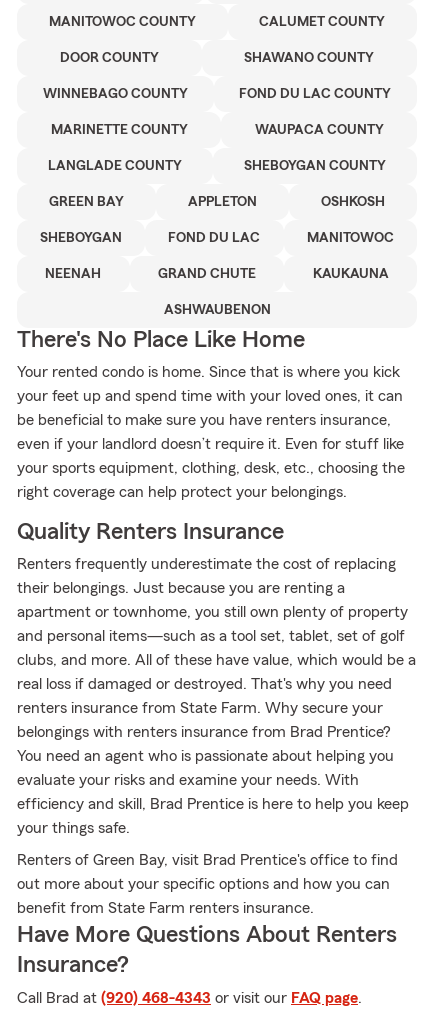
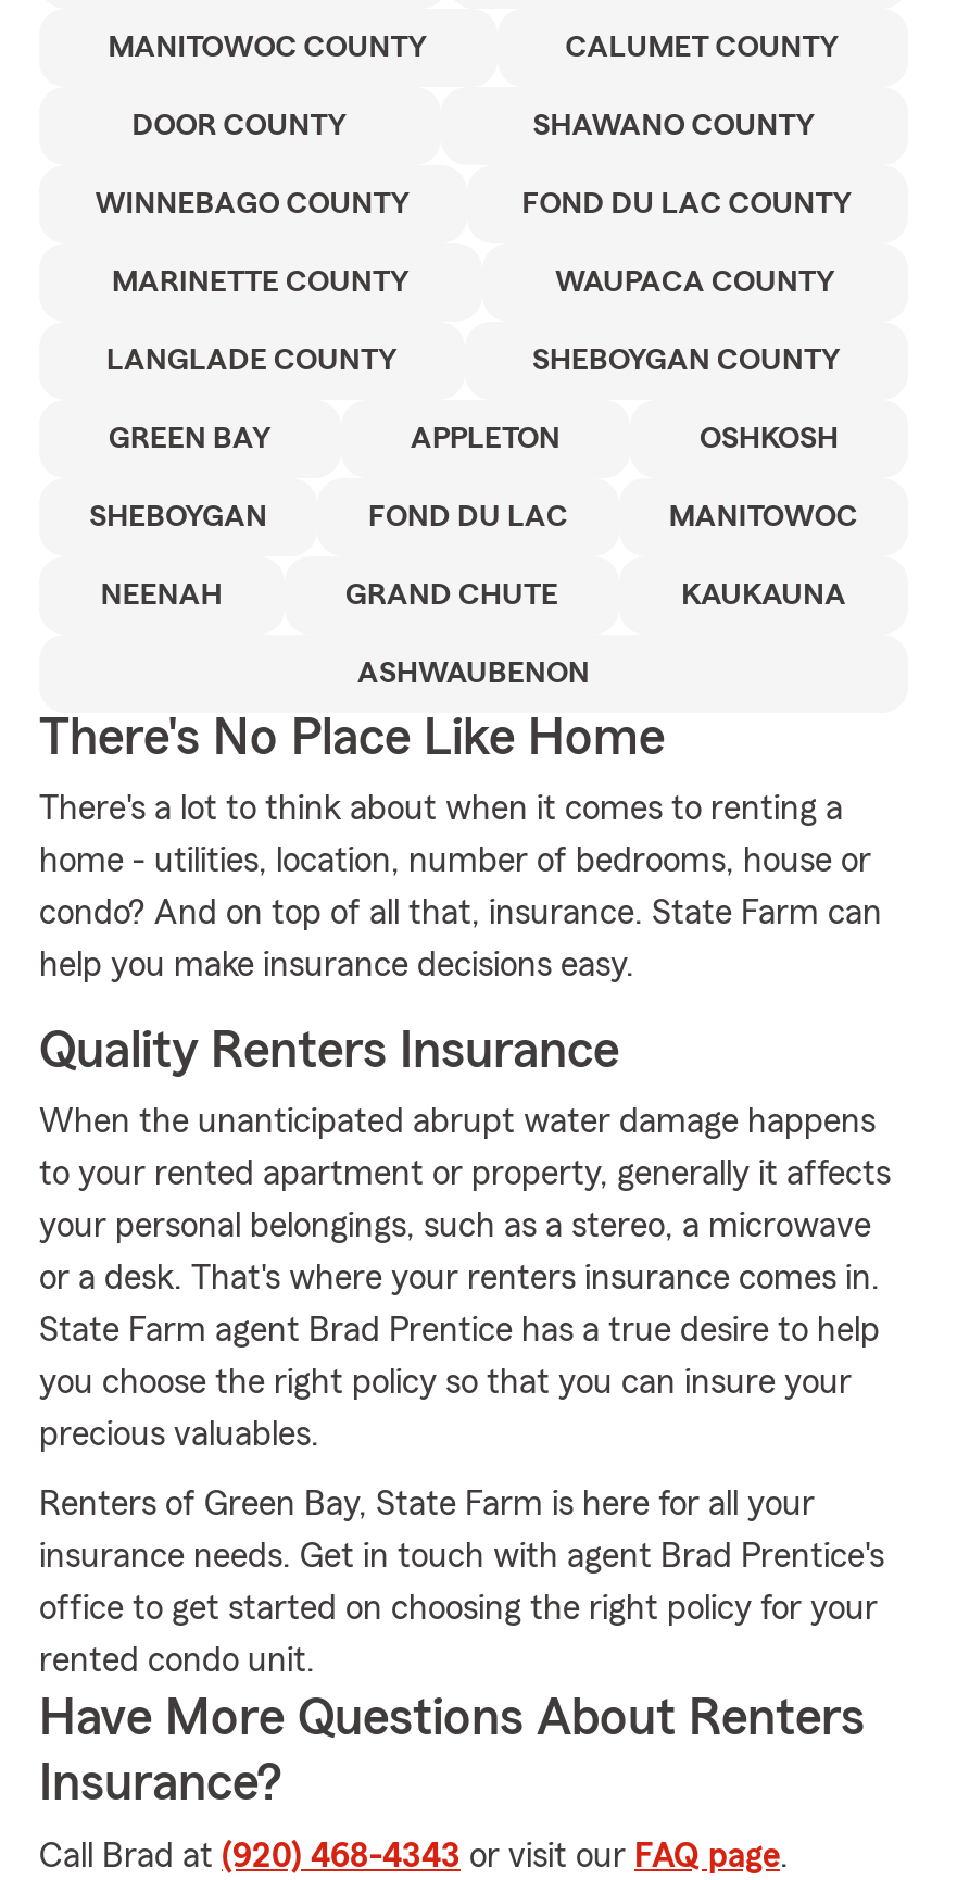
- Your rented condo is home. Since that is where you kick
- your feet up and spend time with your loved ones, it can
- be beneficial to make sure you have renters insurance,
- even if your landlord doesn’t require it. Even for stuff like
- your sports equipment, clothing, desk, etc., choosing the
- right coverage can help protect your belongings.
+ There's a lot to think about when it comes to renting a
+ home - utilities, location, number of bedrooms, house or
+ condo? And on top of all that, insurance. State Farm can
+ help you make insurance decisions easy.

- Renters frequently underestimate the cost of replacing
- their belongings. Just because you are renting a
- apartment or townhome, you still own plenty of property
- and personal items—such as a tool set, tablet, set of golf
- clubs, and more. All of these have value, which would be a
- real loss if damaged or destroyed. That's why you need
- renters insurance from State Farm. Why secure your
- belongings with renters insurance from Brad Prentice?
- You need an agent who is passionate about helping you
- evaluate your risks and examine your needs. With
- efficiency and skill, Brad Prentice is here to help you keep
- your things safe.
- Renters of Green Bay, visit Brad Prentice's office to find
- out more about your specific options and how you can
- benefit from State Farm renters insurance.
+ When the unanticipated abrupt water damage happens
+ to your rented apartment or property, generally it affects
+ your personal belongings, such as a stereo, a microwave
+ or a desk. That's where your renters insurance comes in.
+ State Farm agent Brad Prentice has a true desire to help
+ you choose the right policy so that you can insure your
+ precious valuables.
+ Renters of Green Bay, State Farm is here for all your
+ insurance needs. Get in touch with agent Brad Prentice's
+ office to get started on choosing the right policy for your
+ rented condo unit.
